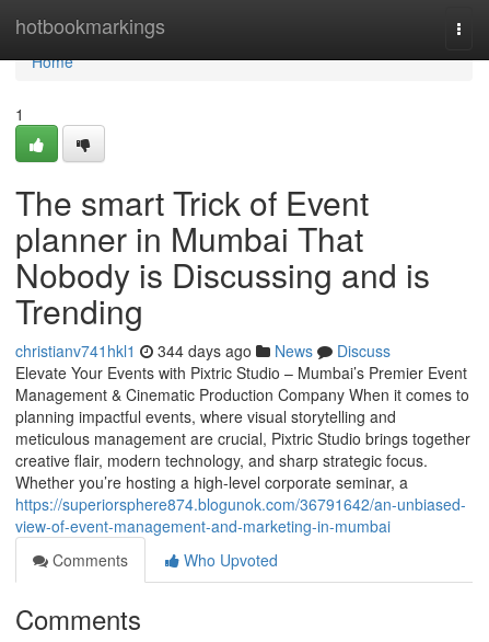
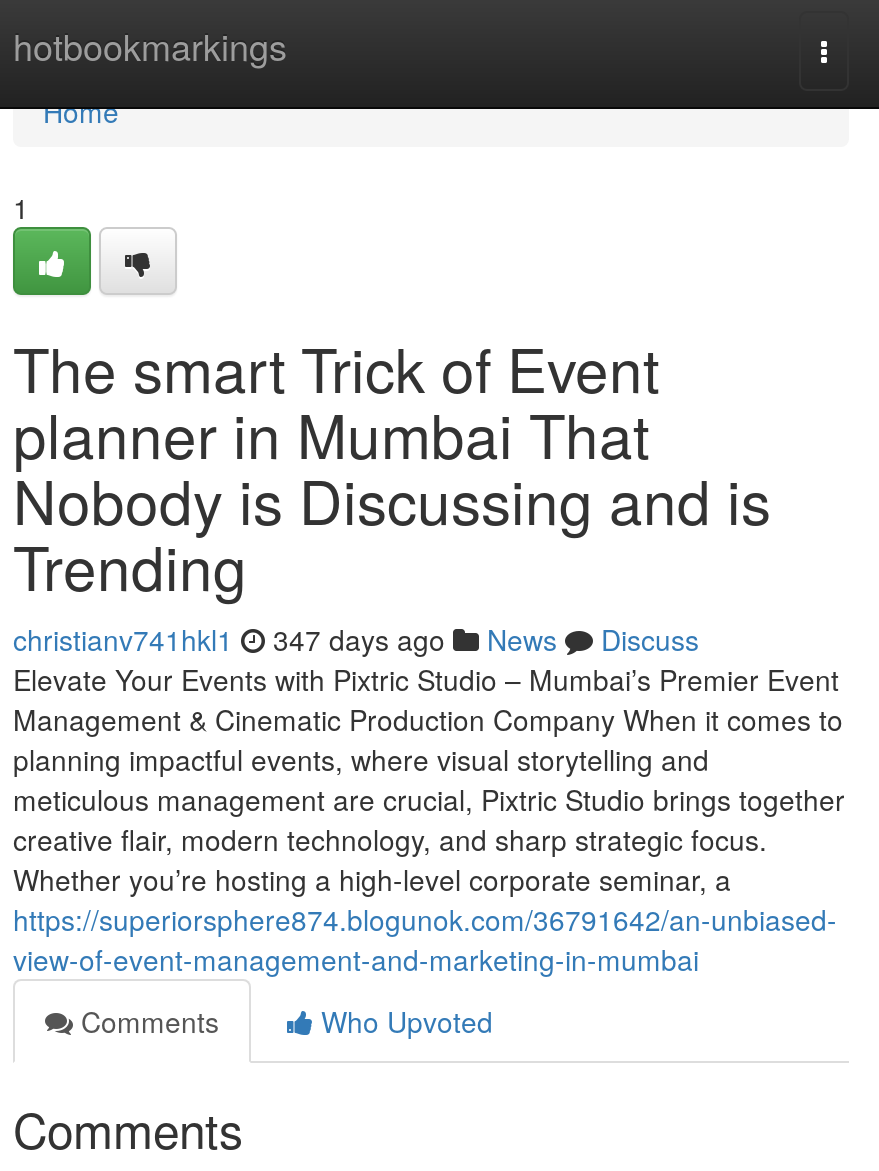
- christianv741hkl1 344 days ago News Discuss
+ christianv741hkl1 347 days ago News Discuss
